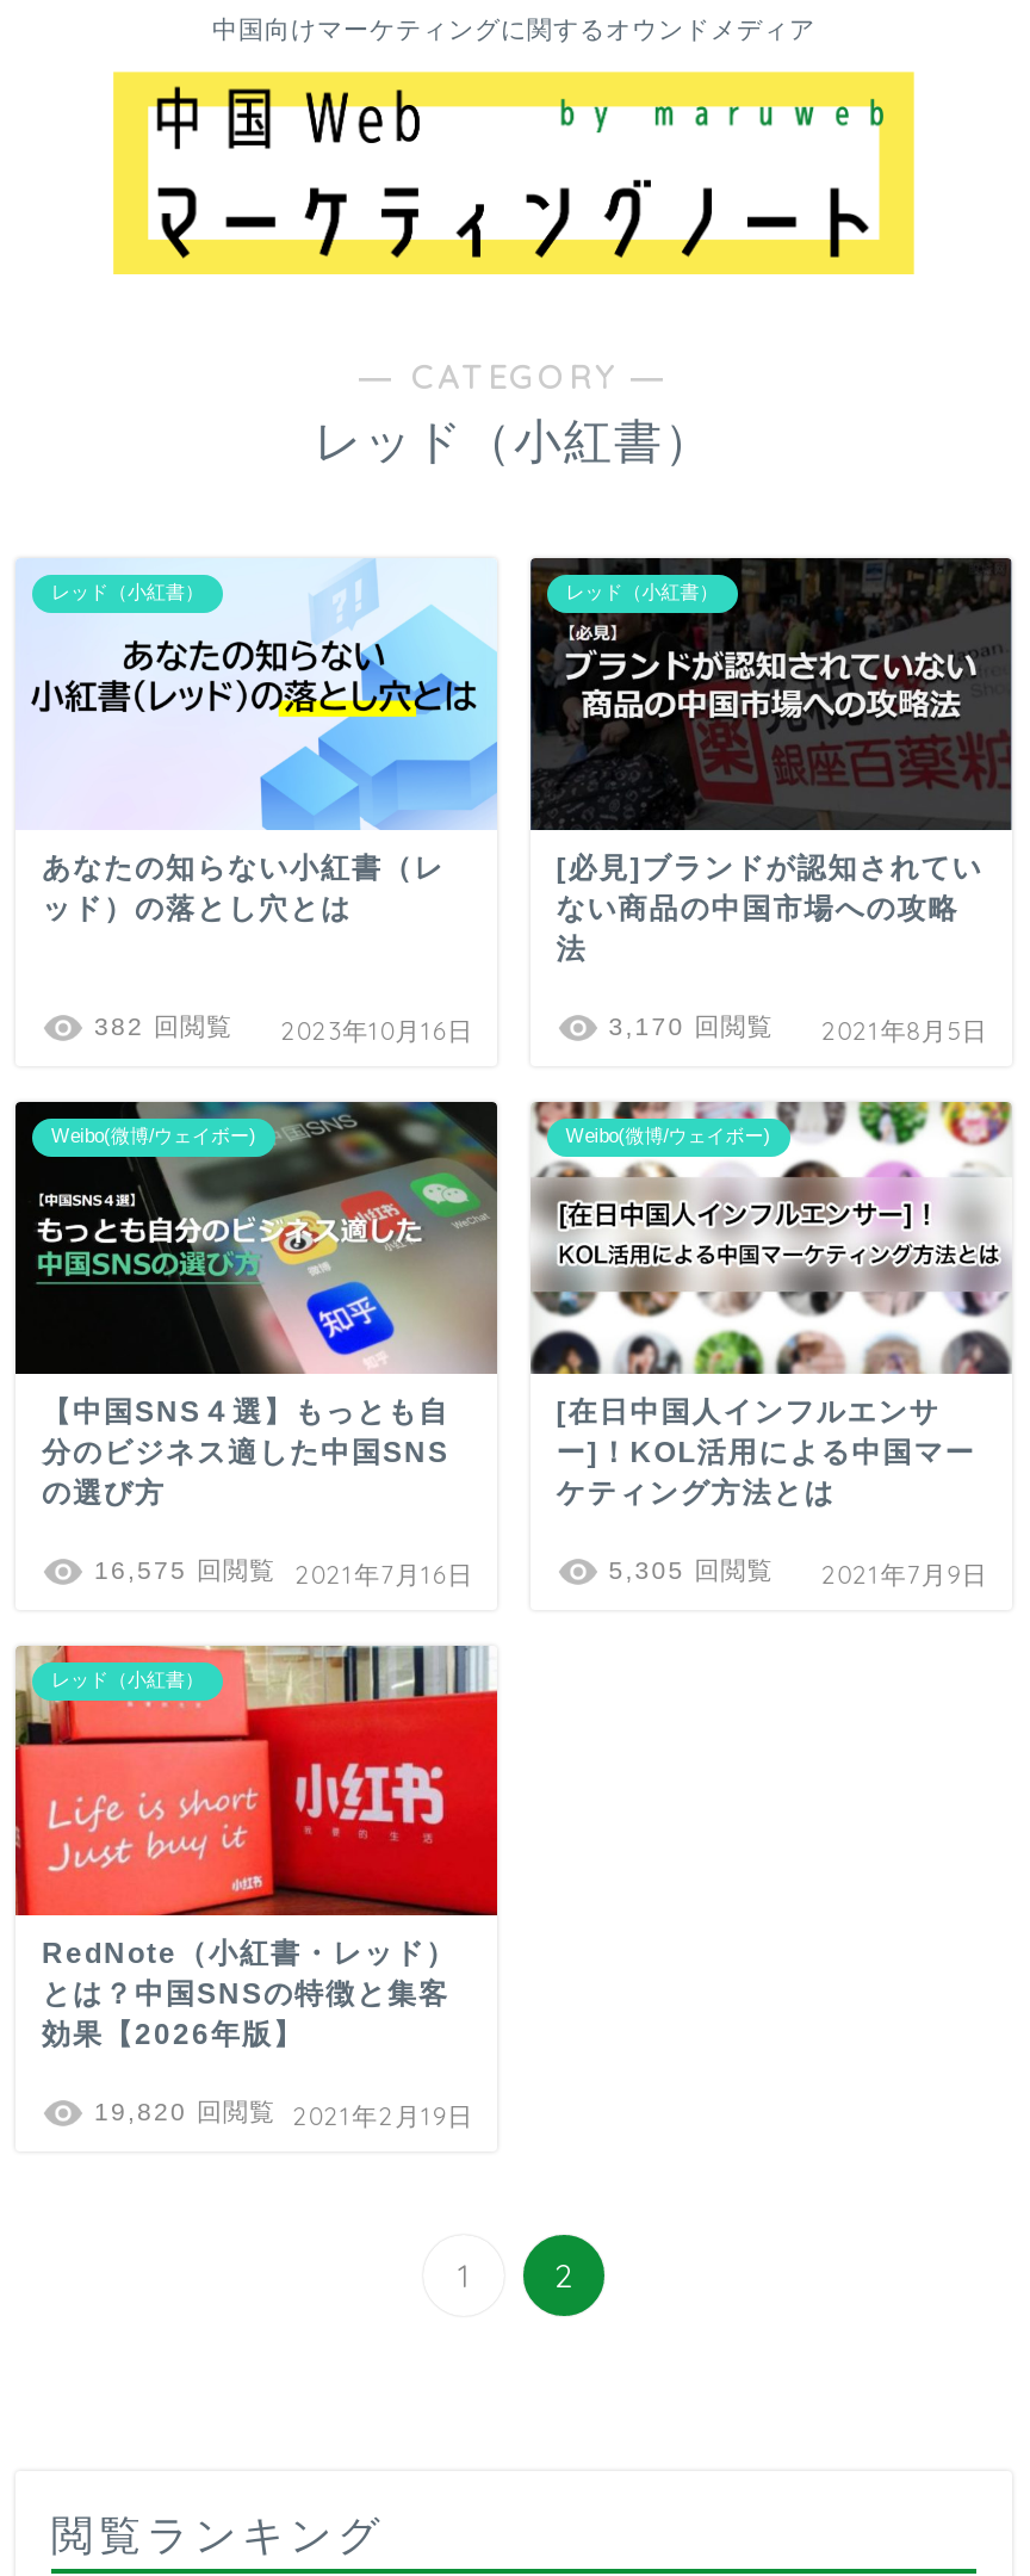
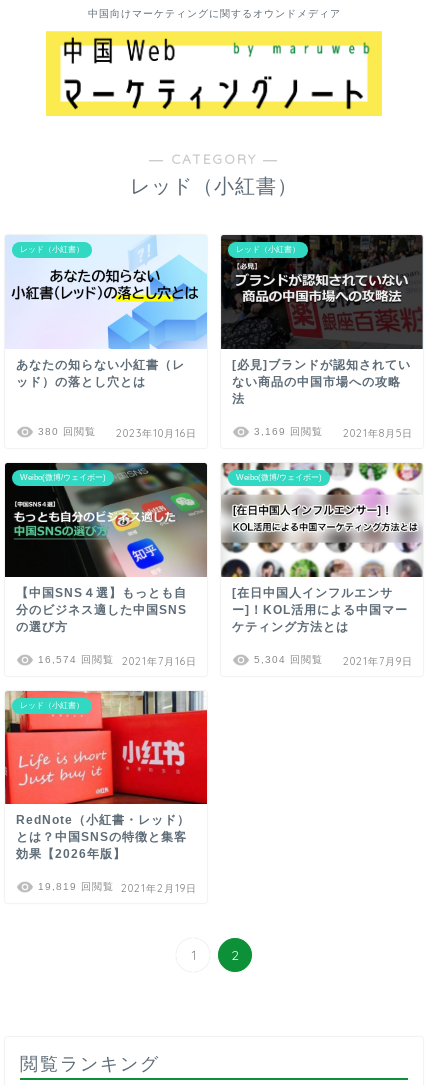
- 382 回閲覧 2023年10月16日
+ 380 回閲覧 2023年10月16日

- 3,170 回閲覧 2021年8月5日
+ 3,169 回閲覧 2021年8月5日

- 16,575 回閲覧 2021年7月16日
+ 16,574 回閲覧 2021年7月16日

- 5,305 回閲覧 2021年7月9日
+ 5,304 回閲覧 2021年7月9日

- 19,820 回閲覧 2021年2月19日
+ 19,819 回閲覧 2021年2月19日
